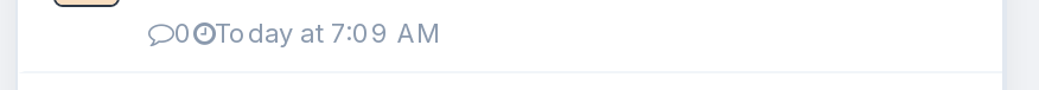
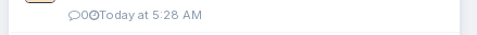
- 0 Today at 7:09 AM
+ 0 Today at 5:28 AM
